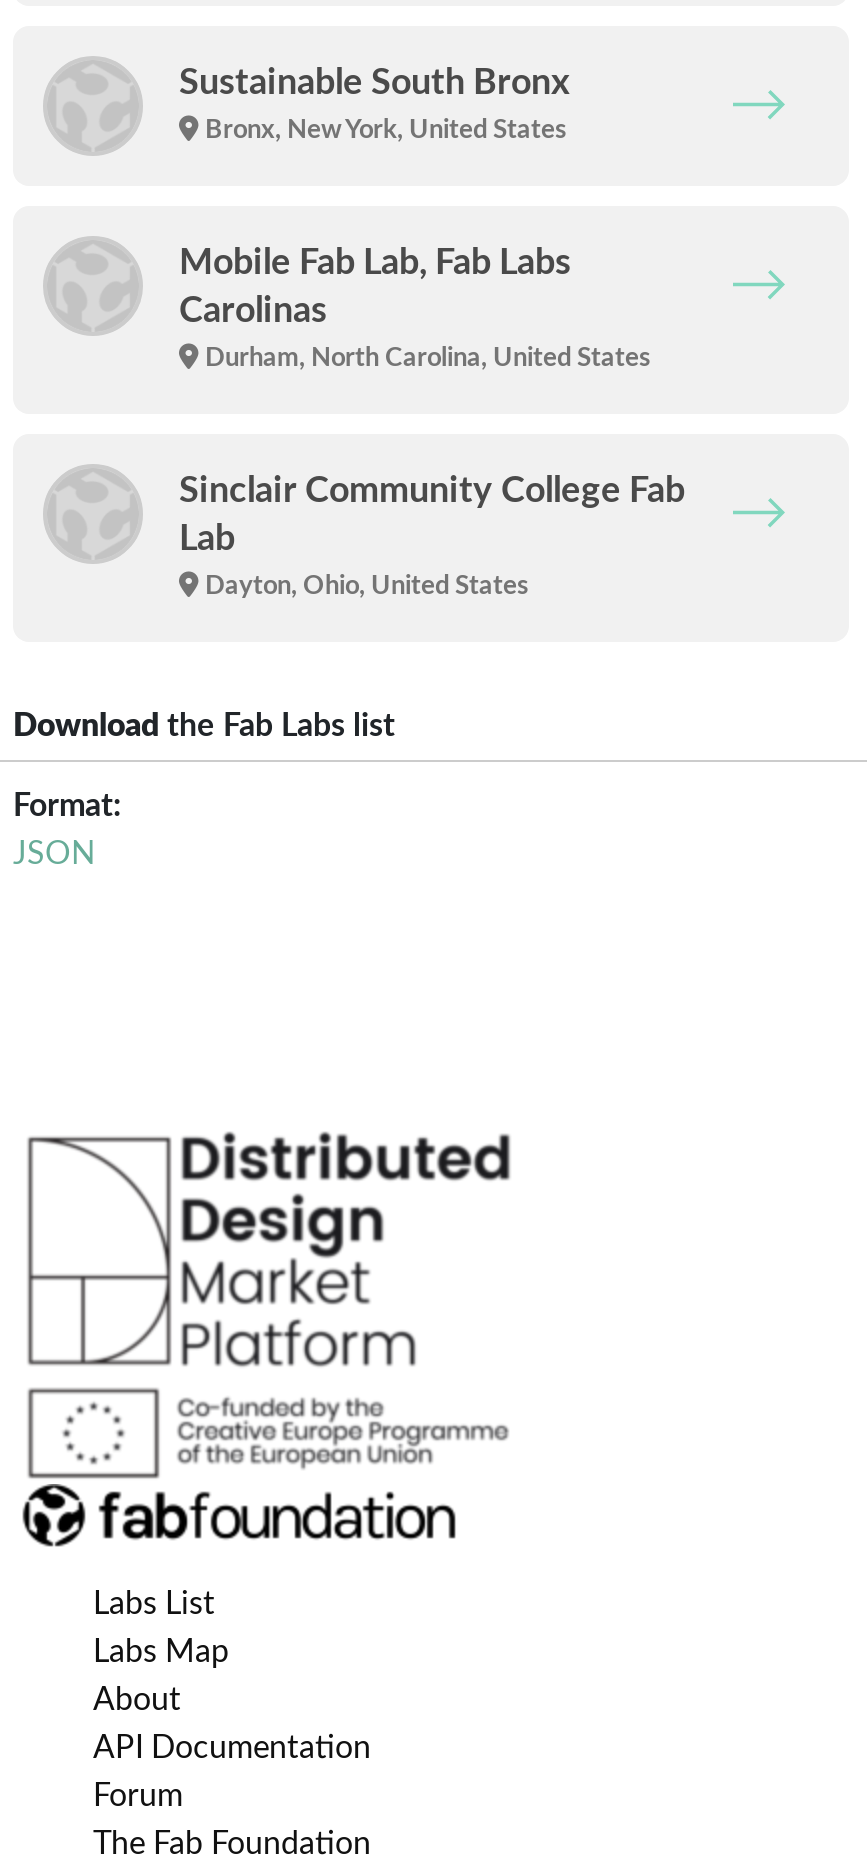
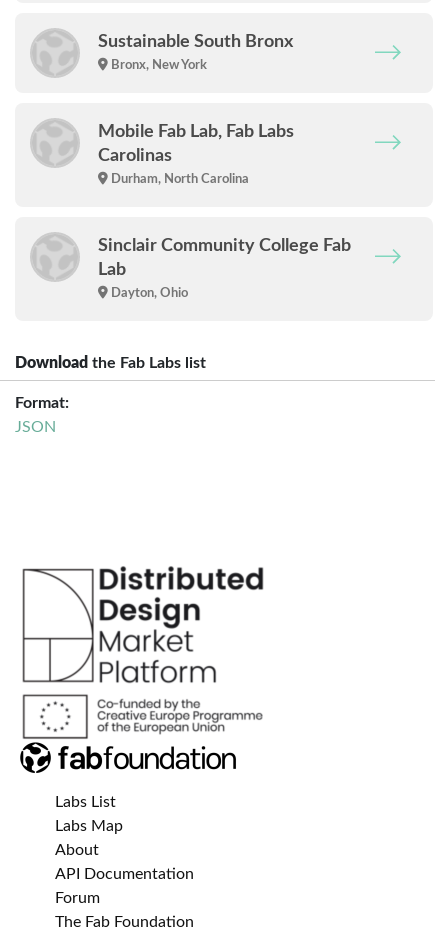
- Bronx, New York, United States
+ Bronx, New York

- Durham, North Carolina, United States
+ Durham, North Carolina

- Dayton, Ohio, United States
+ Dayton, Ohio
